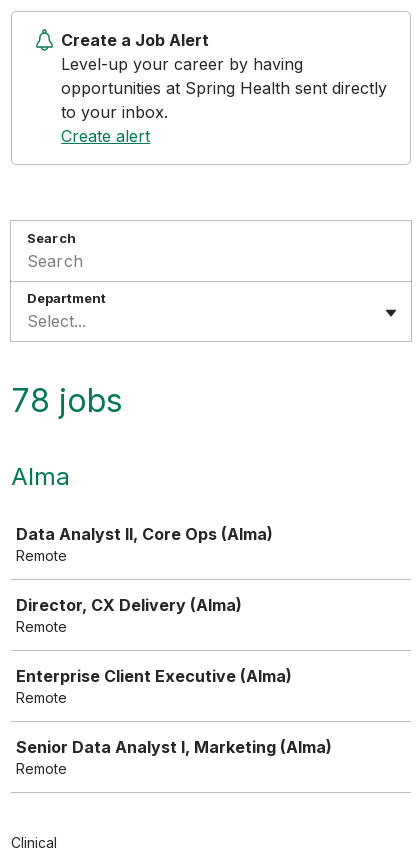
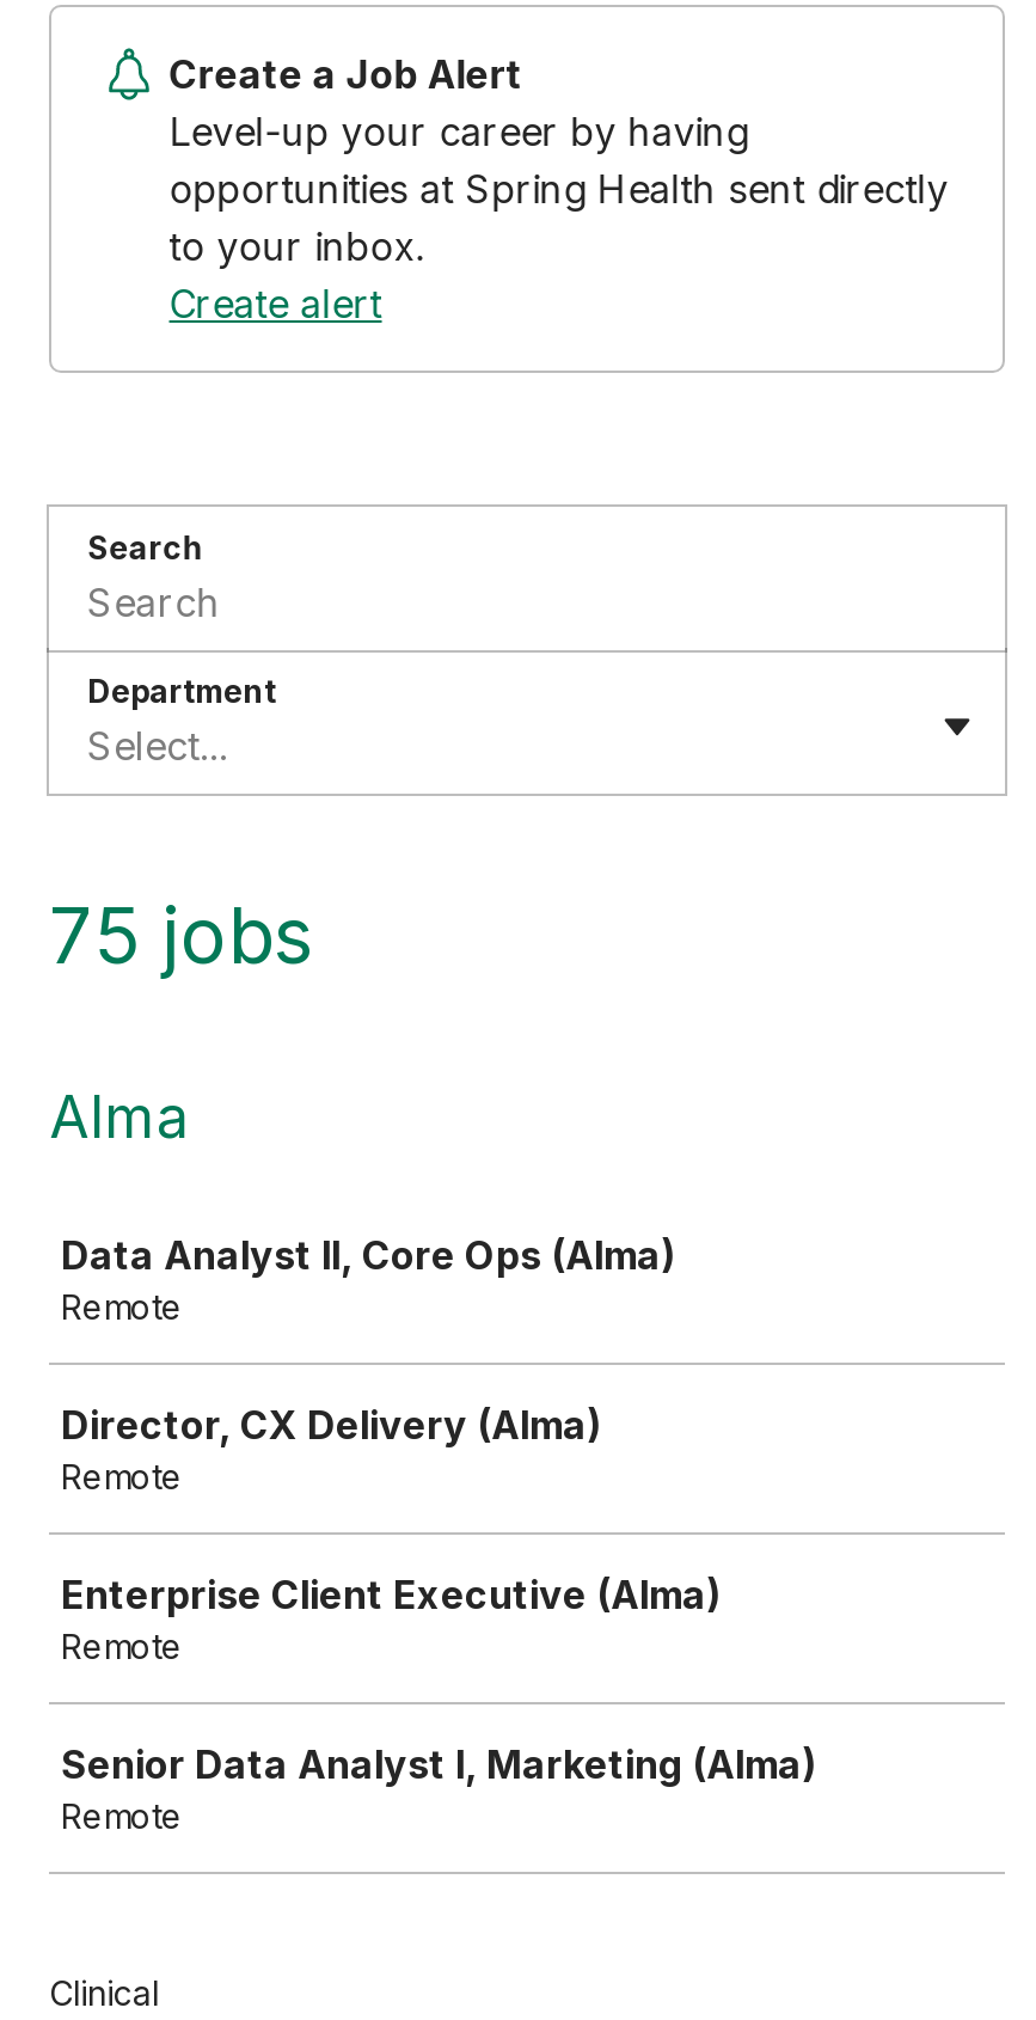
- 78 jobs
+ 75 jobs
